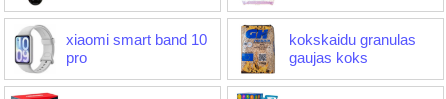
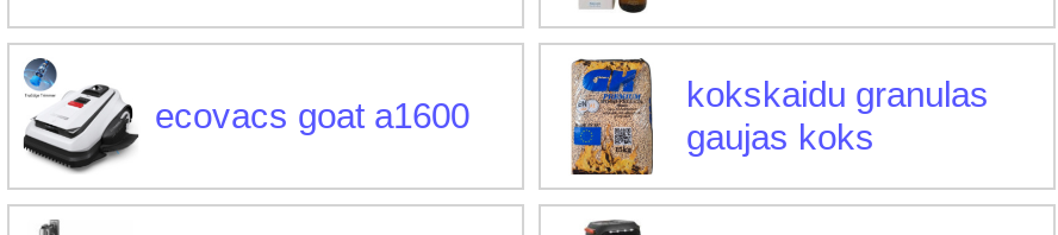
- [image]
- xiaomi smart band 10
- pro
+ [image]
+ ecovacs goat a1600
